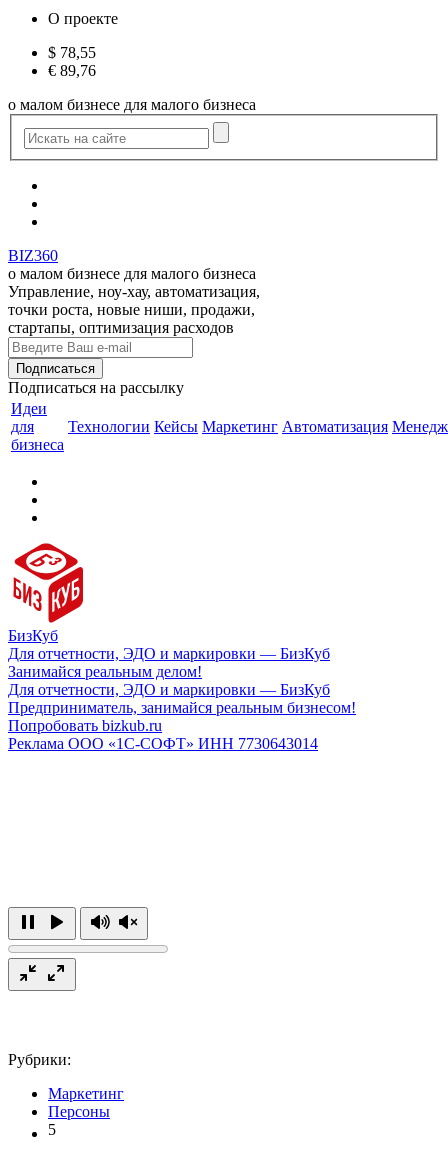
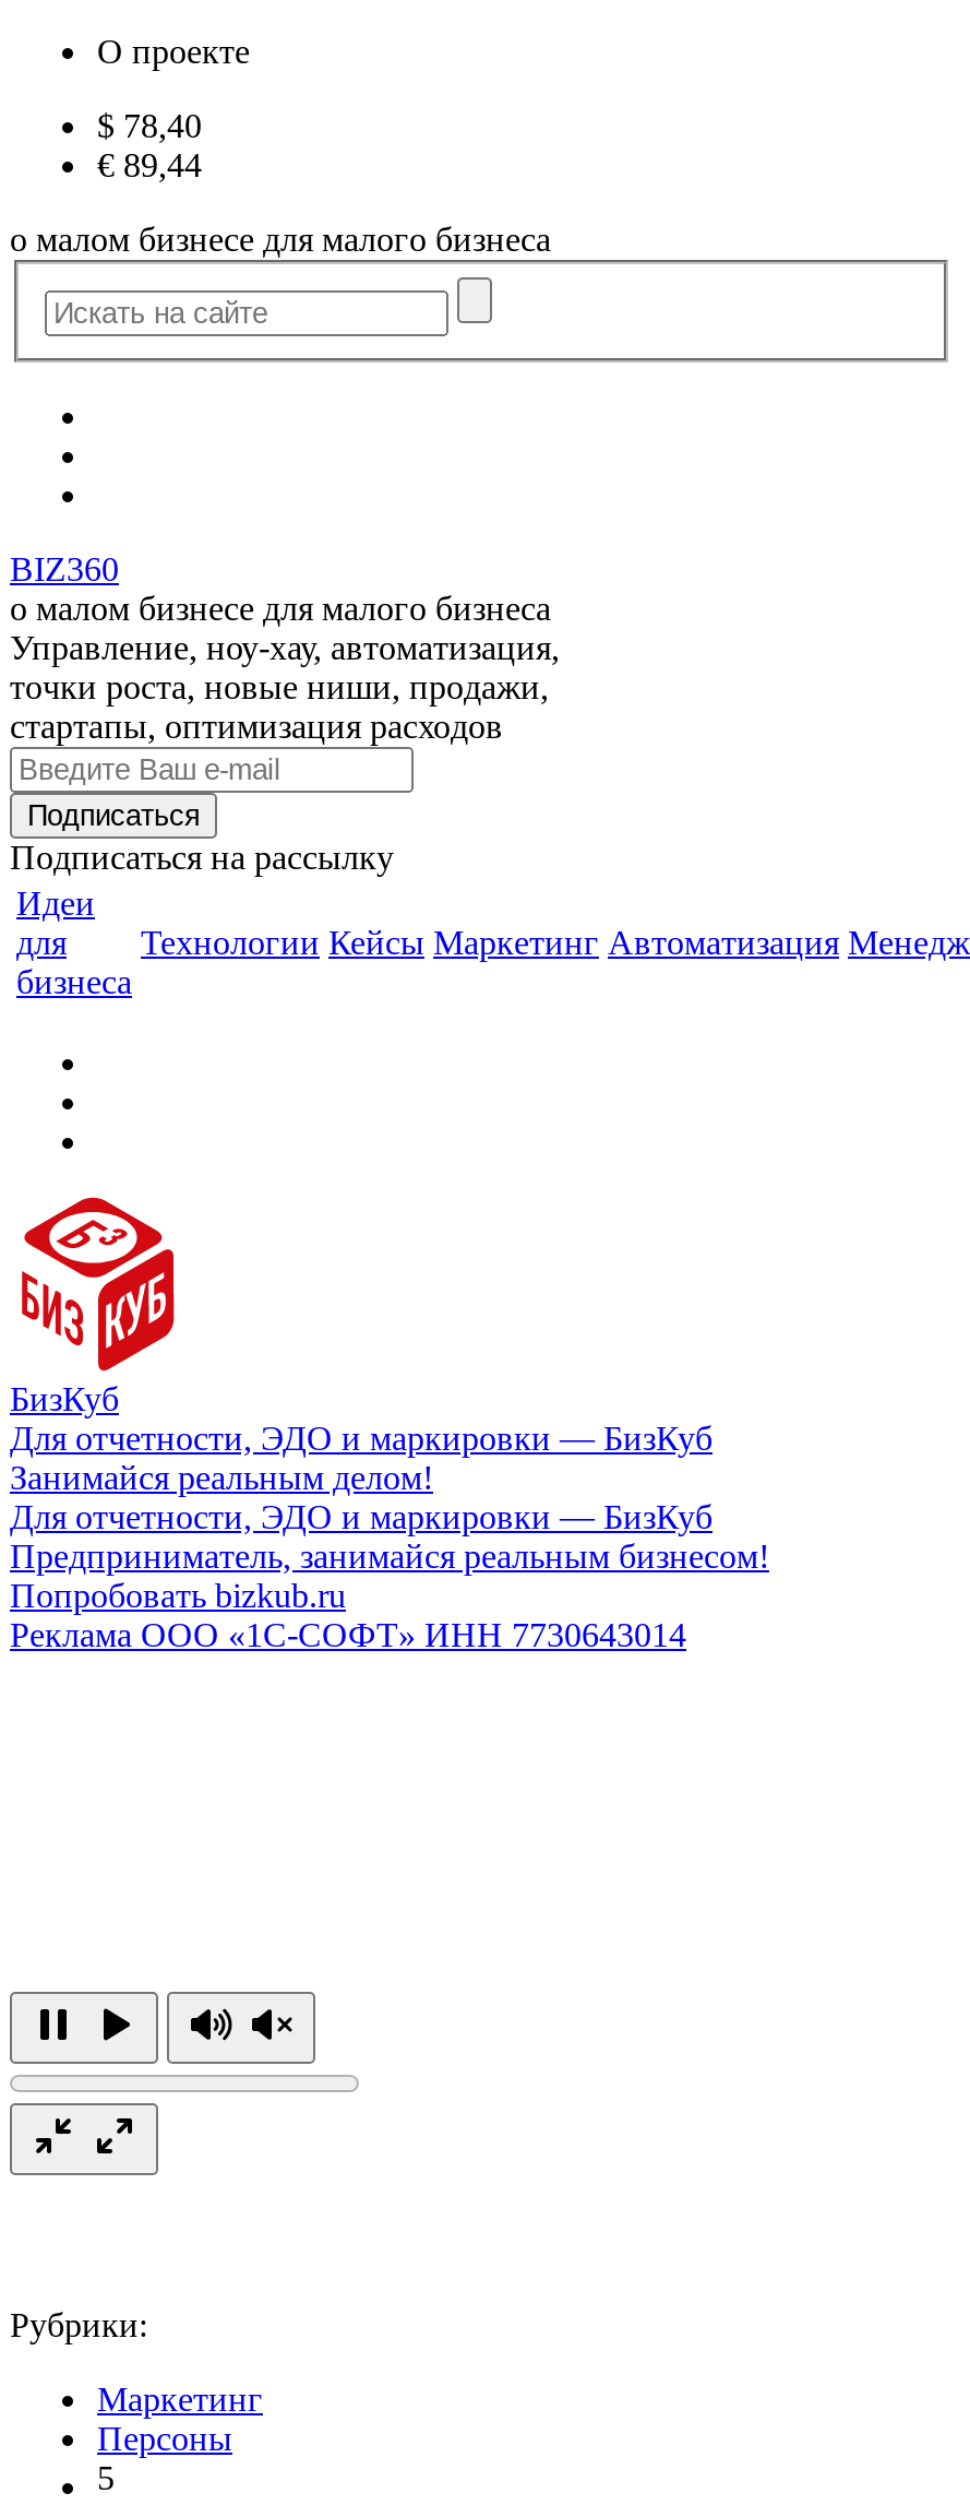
- $78,55
+ $78,40

- €89,76
+ €89,44
